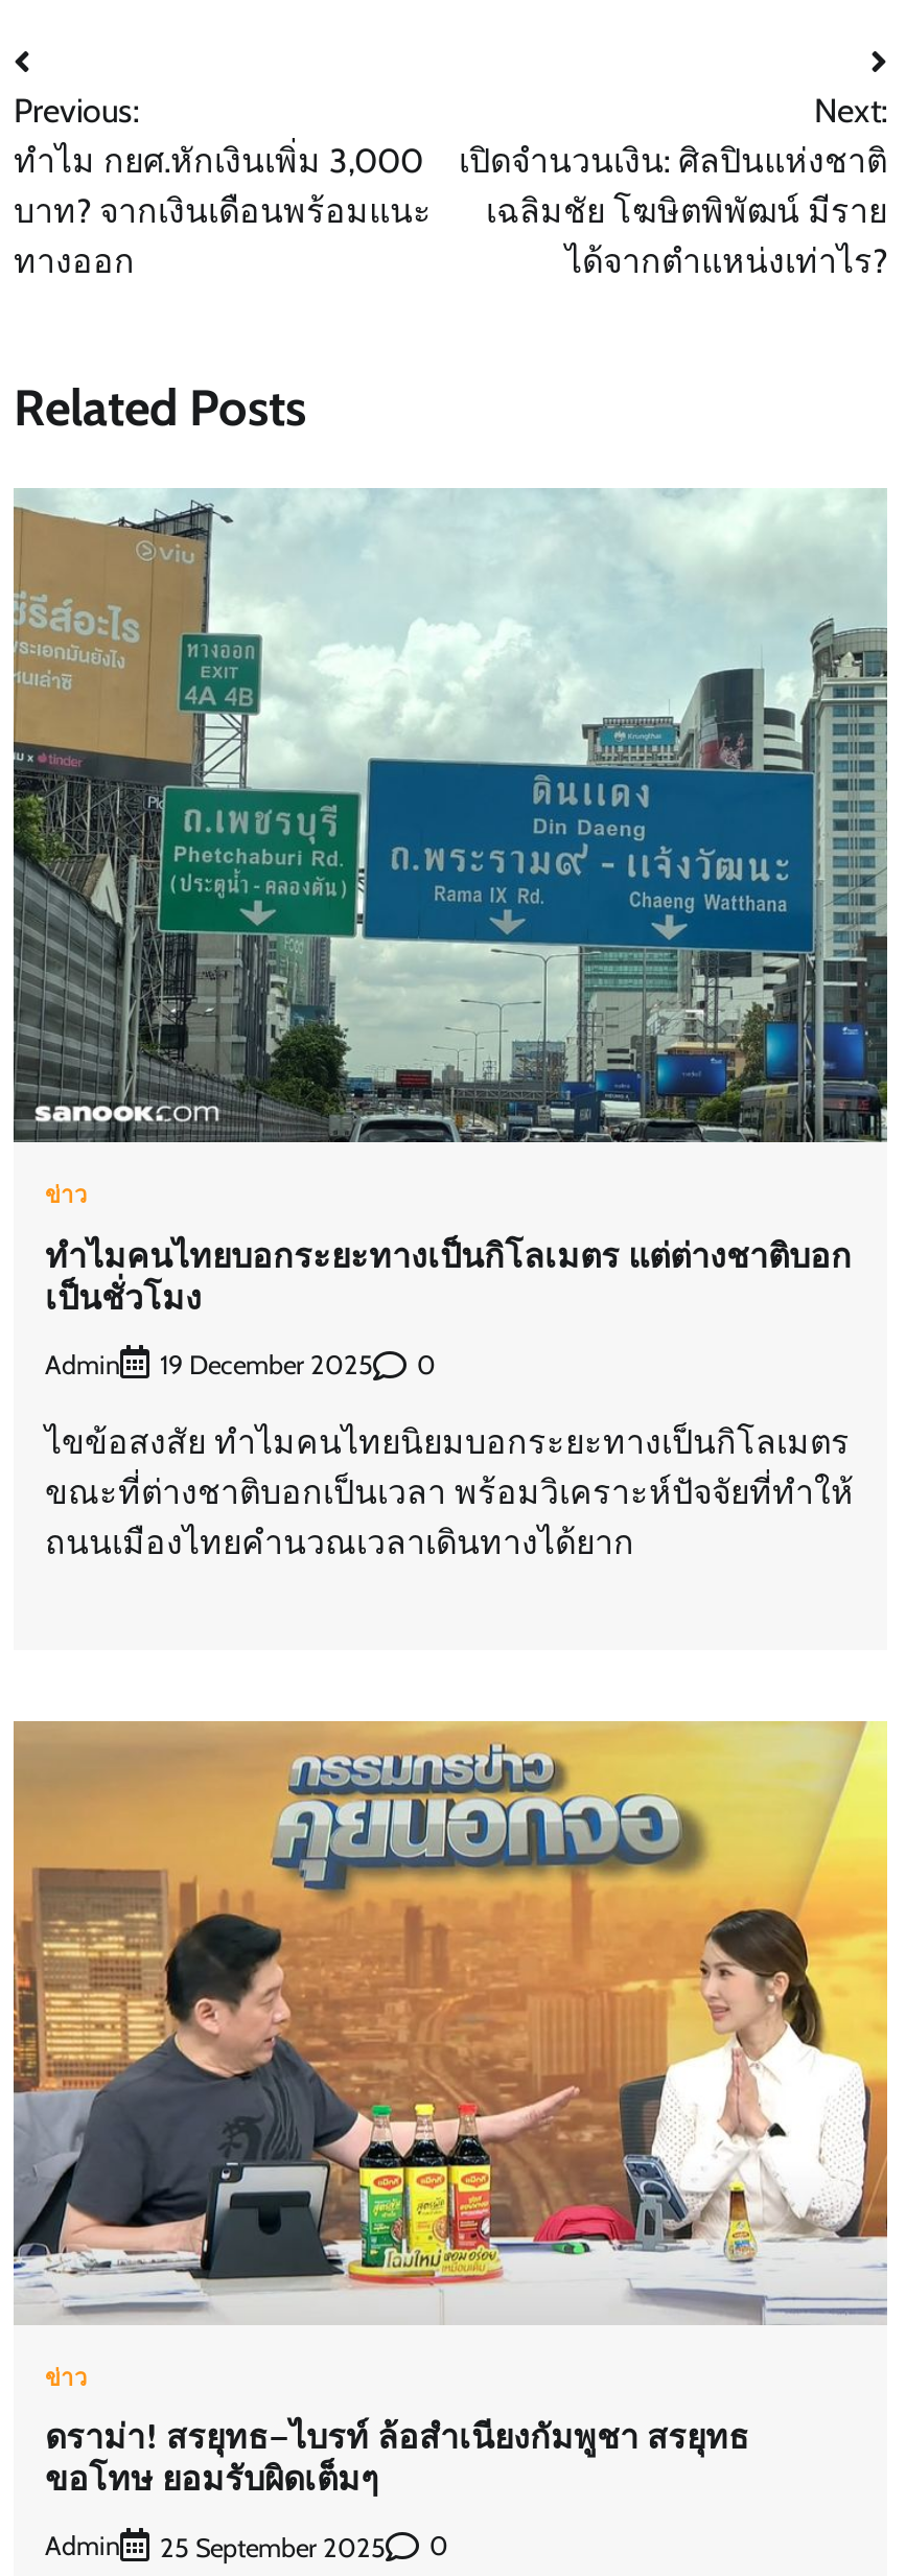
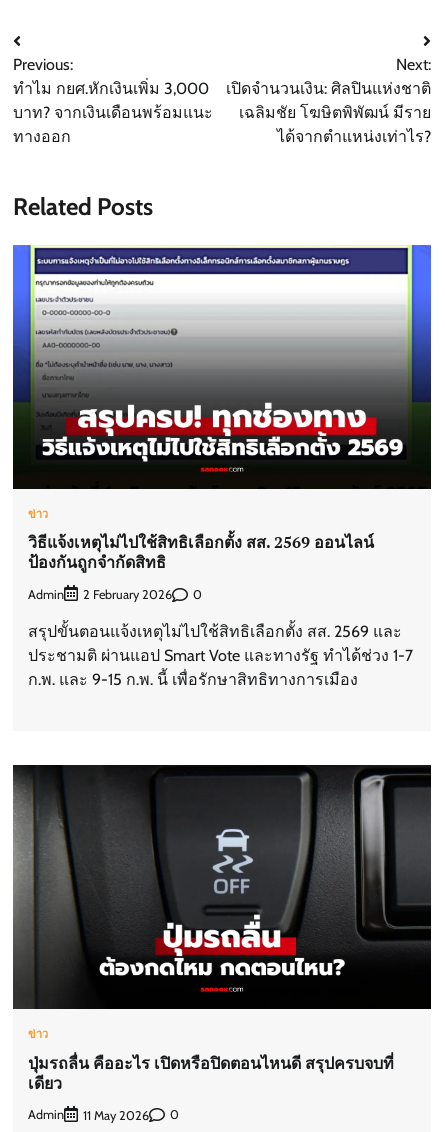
- [image]
+ [image]

- ทำไมคนไทยบอกระยะทางเป็นกิโลเมตร แต่ต่างชาติบอก
- เป็นชั่วโมง
+ วิธีแจ้งเหตุไม่ไปใช้สิทธิเลือกตั้ง สส. 2569 ออนไลน์
+ ป้องกันถูกจำกัดสิทธิ

- 19 December 2025
+ 2 February 2026

- ไขข้อสงสัย ทำไมคนไทยนิยมบอกระยะทางเป็นกิโลเมตร
- ขณะที่ต่างชาติบอกเป็นเวลา พร้อมวิเคราะห์ปัจจัยที่ทำให้
- ถนนเมืองไทยคำนวณเวลาเดินทางได้ยาก
+ สรุปขั้นตอนแจ้งเหตุไม่ไปใช้สิทธิเลือกตั้ง สส. 2569 และ
+ ประชามติ ผ่านแอป Smart Vote และทางรัฐ ทำได้ช่วง 1-7
+ ก.พ. และ 9-15 ก.พ. นี้ เพื่อรักษาสิทธิทางการเมือง

- [image]
+ [image]

- ดราม่า! สรยุทธ–ไบรท์ ล้อสำเนียงกัมพูชา สรยุทธ
- ขอโทษ ยอมรับผิดเต็มๆ
+ ปุ่มรถลื่น คืออะไร เปิดหรือปิดตอนไหนดี สรุปครบจบที่
+ เดียว

- 25 September 2025
+ 11 May 2026
